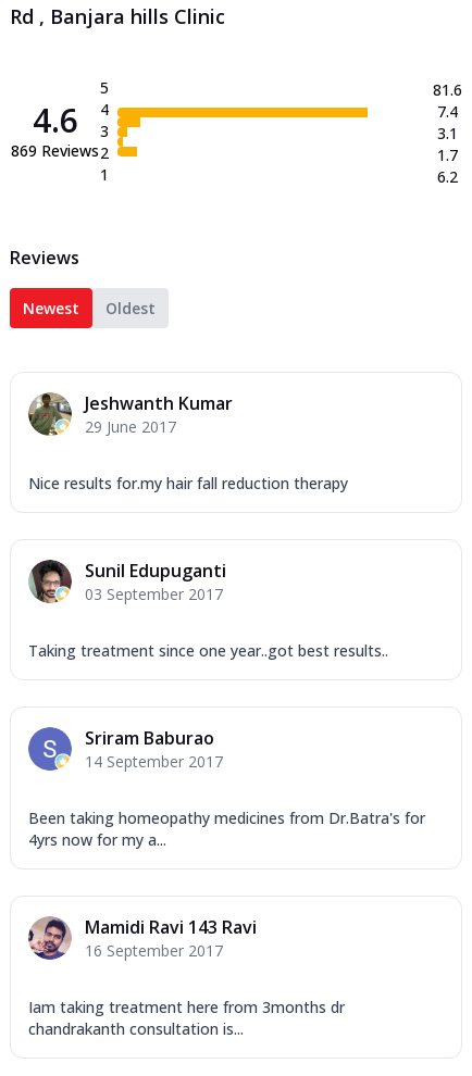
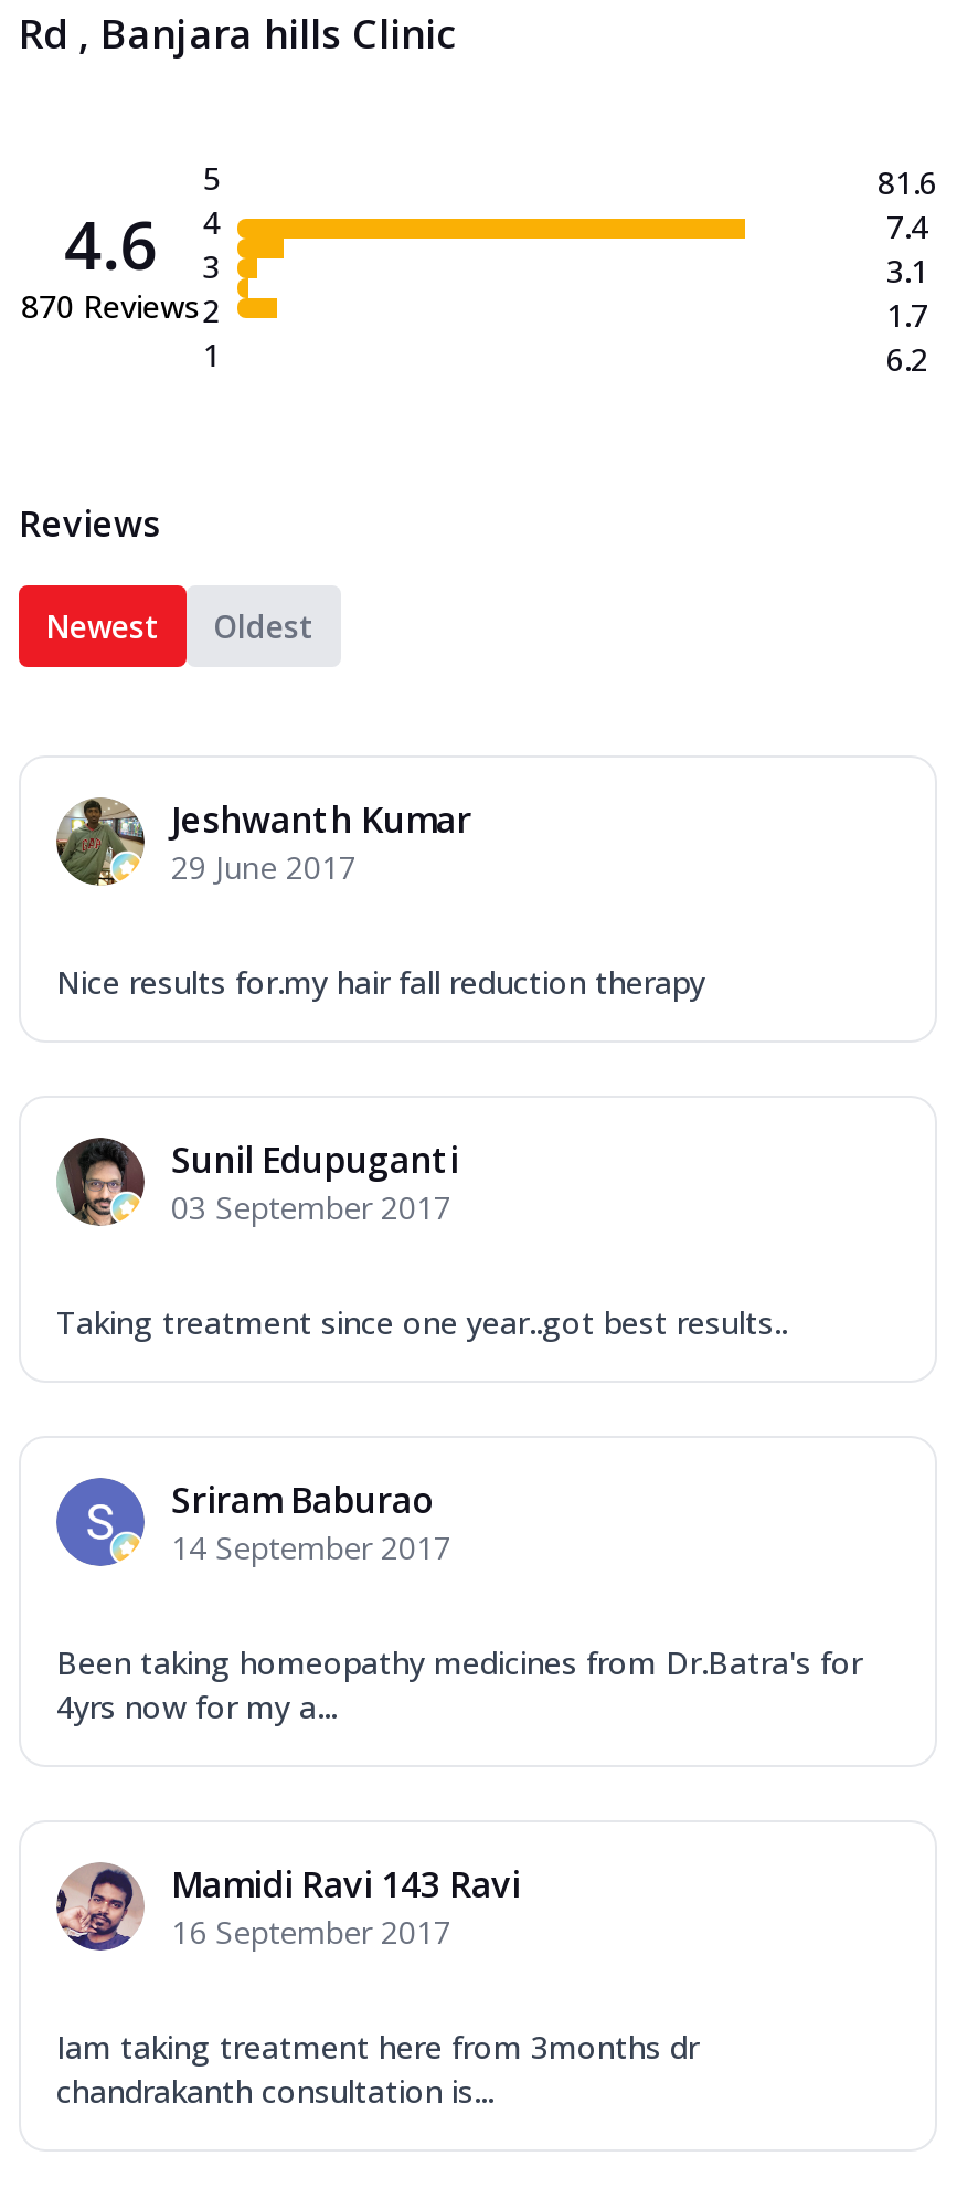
- 869 Reviews 2
+ 870 Reviews 2
